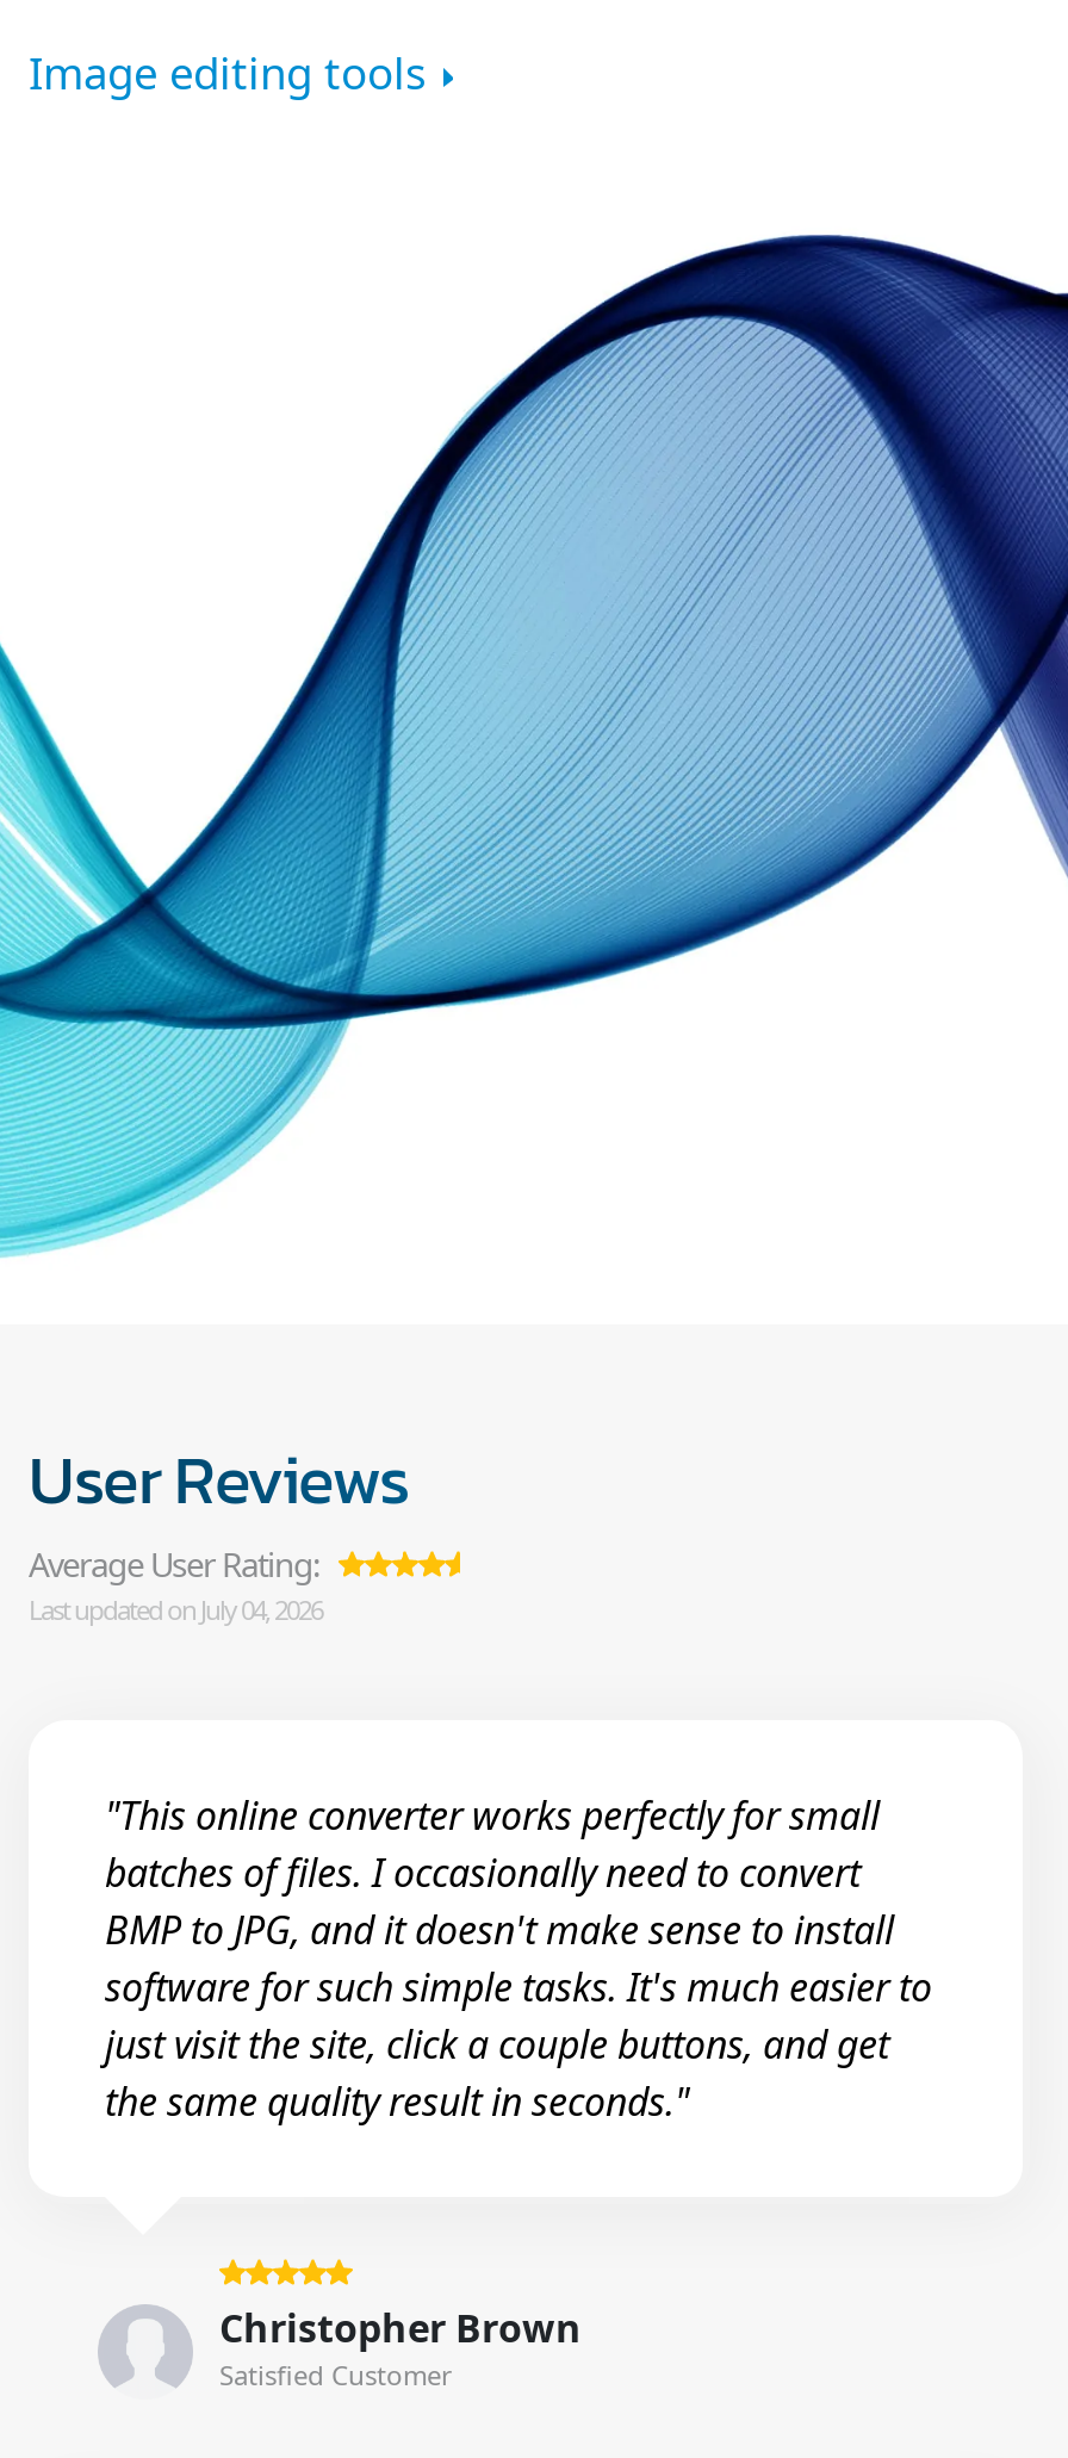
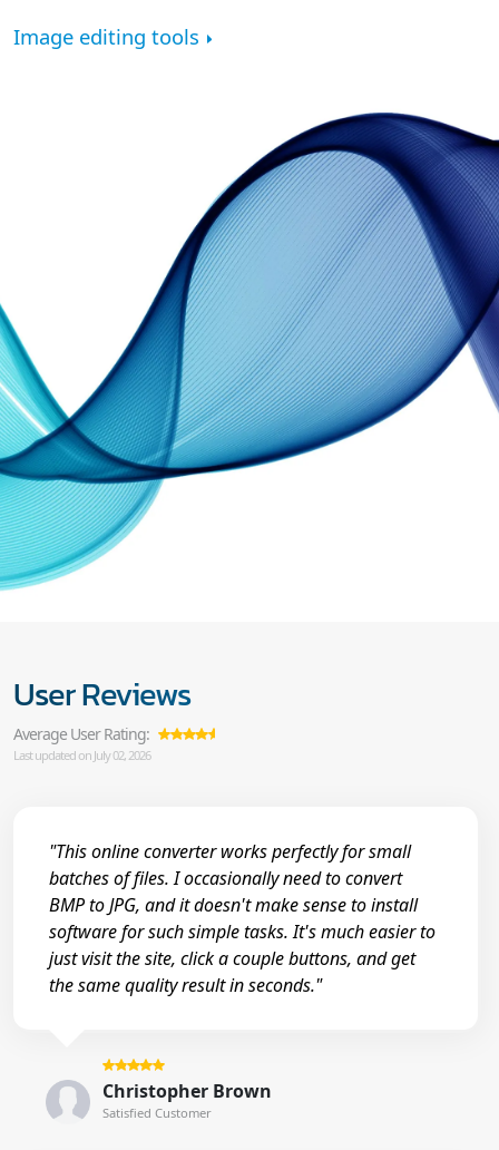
- Last updated on July 04, 2026
+ Last updated on July 02, 2026
